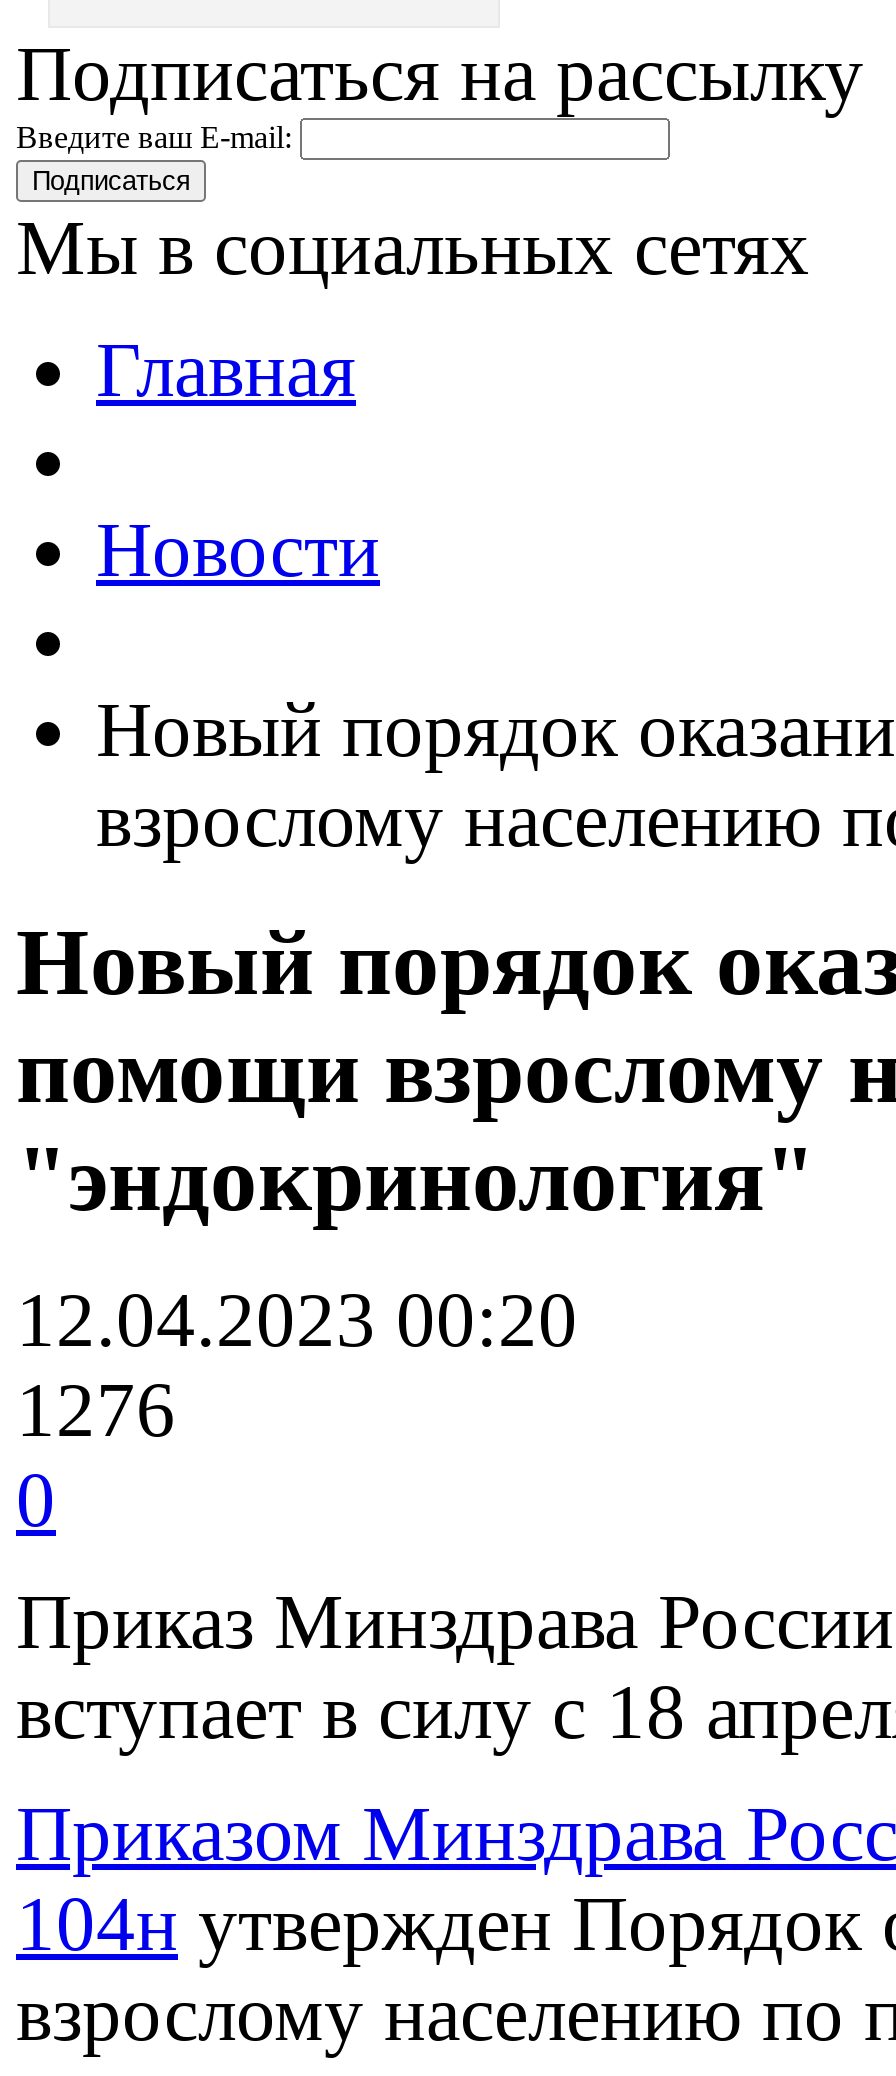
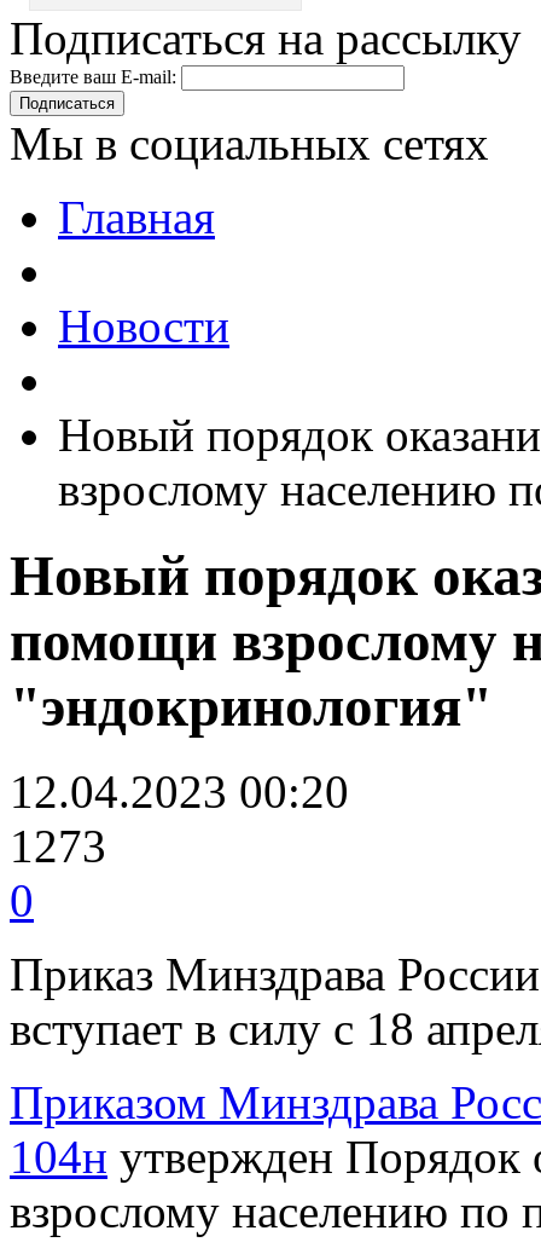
- 1276
+ 1273
